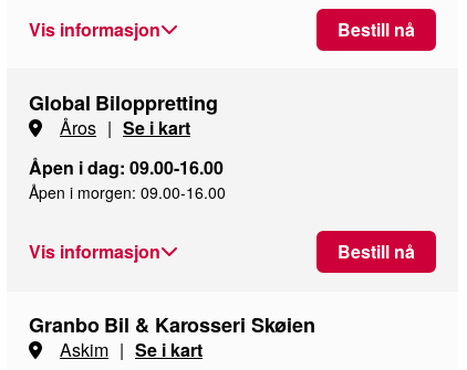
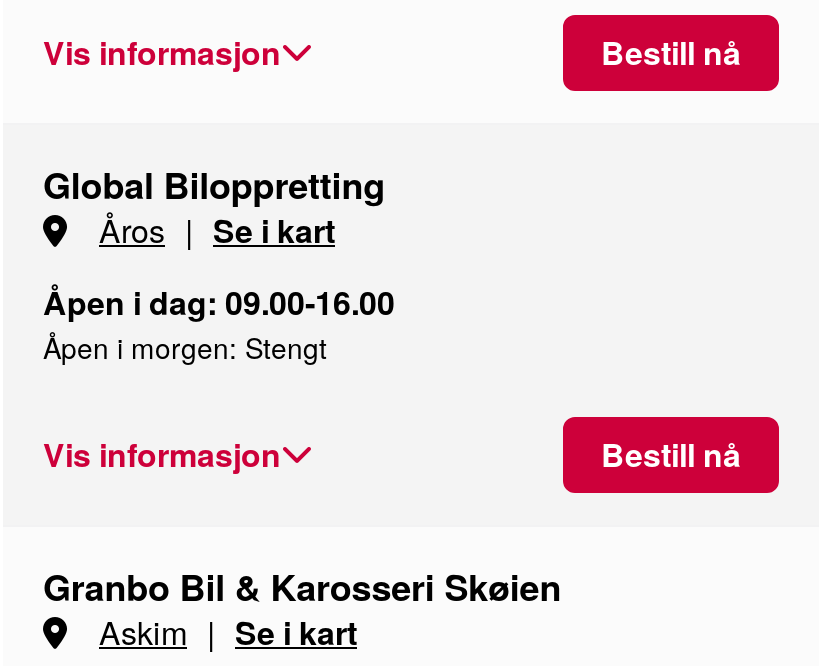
- Åpen i morgen: 09.00-16.00
+ Åpen i morgen: Stengt
